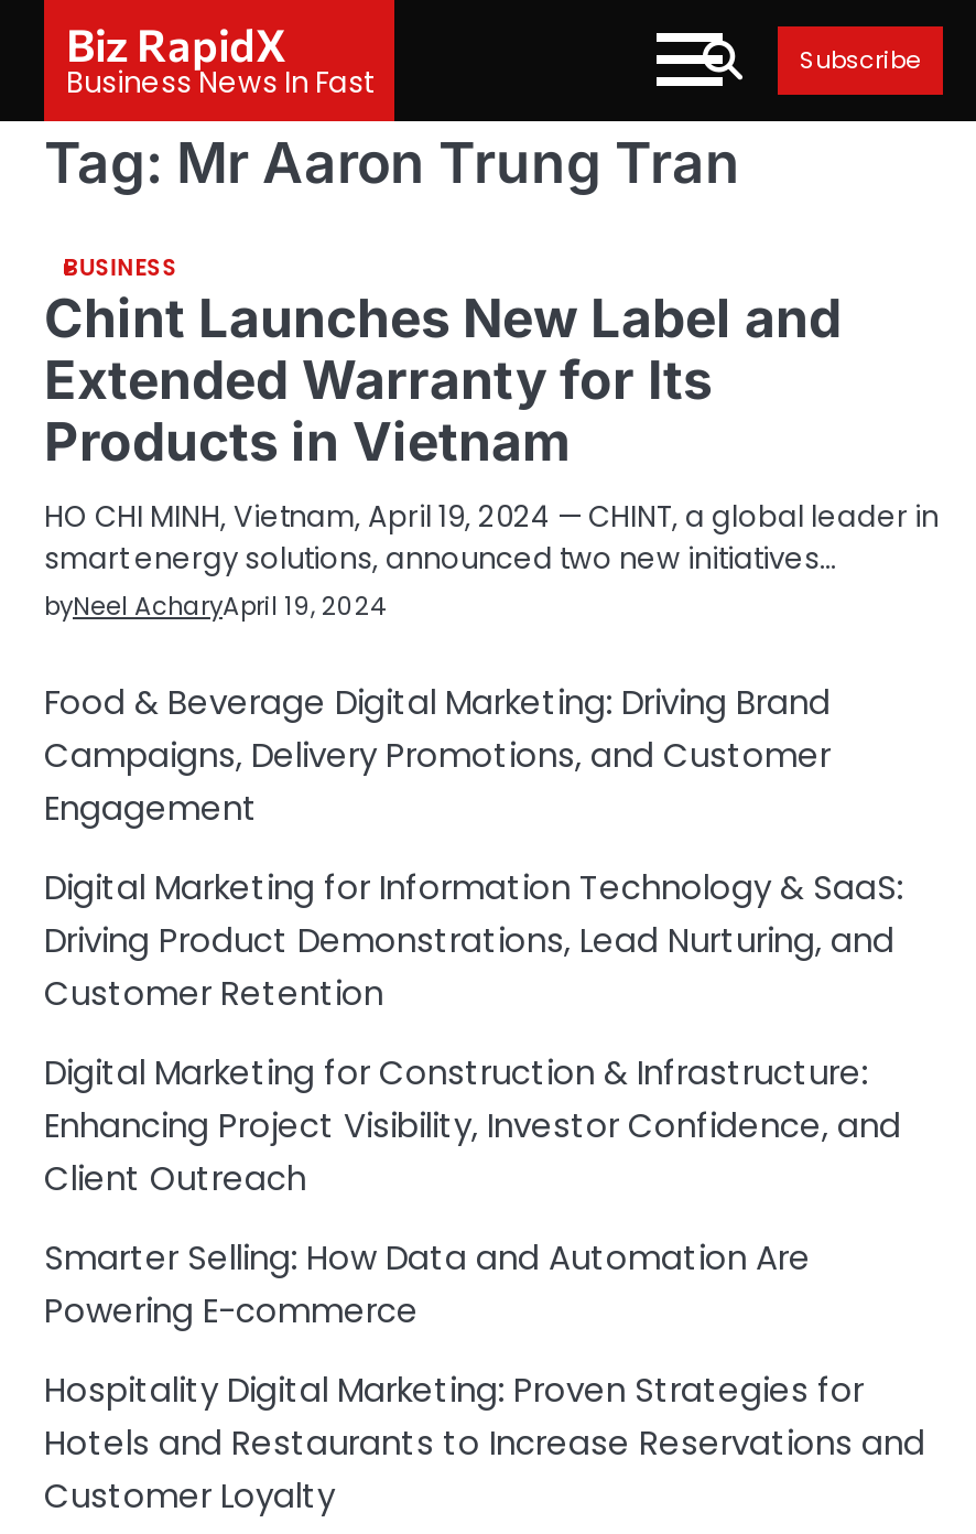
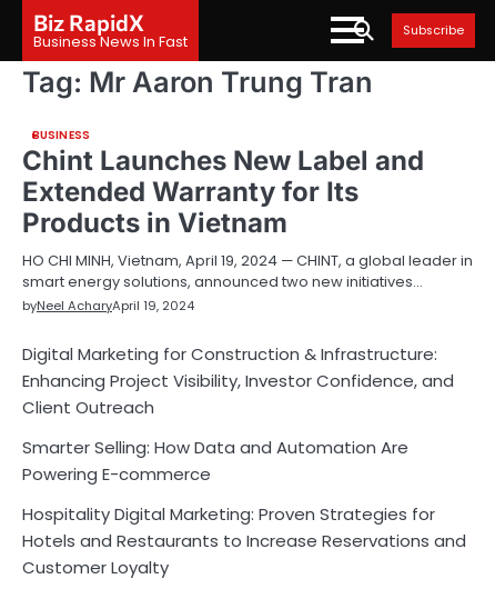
- Food & Beverage Digital Marketing: Driving Brand
- Campaigns, Delivery Promotions, and Customer
- Engagement
- Digital Marketing for Information Technology & SaaS:
- Driving Product Demonstrations, Lead Nurturing, and
- Customer Retention
